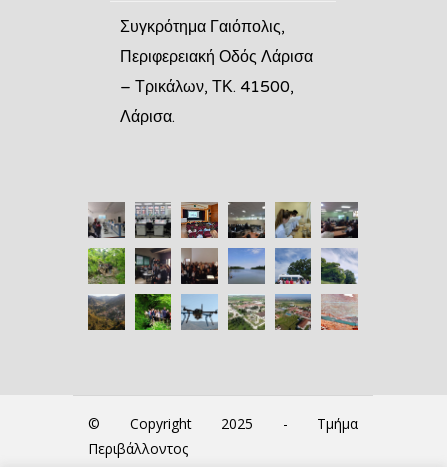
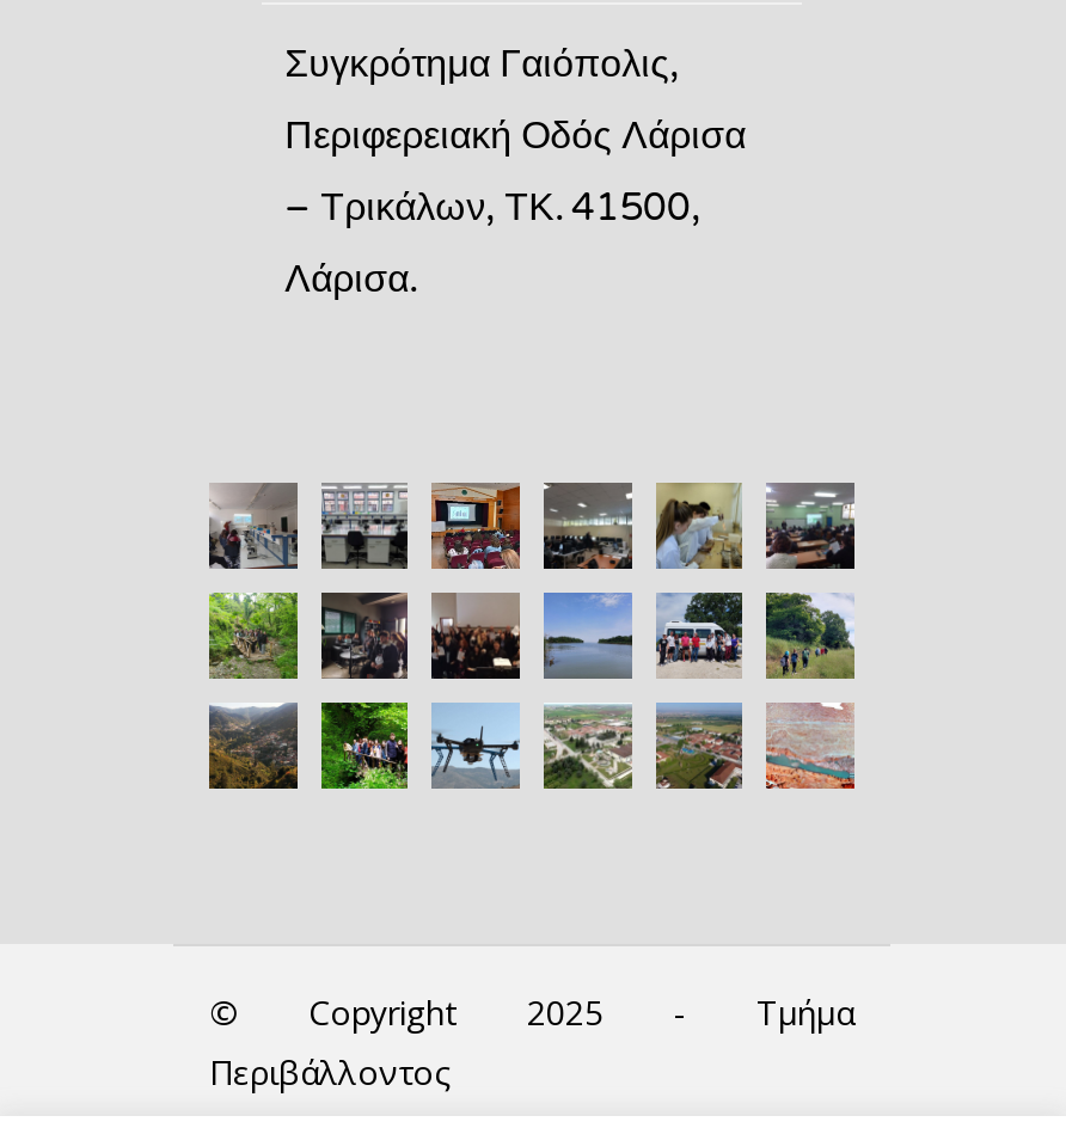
- [image]
+ [image]

- [image]
+ [image]
